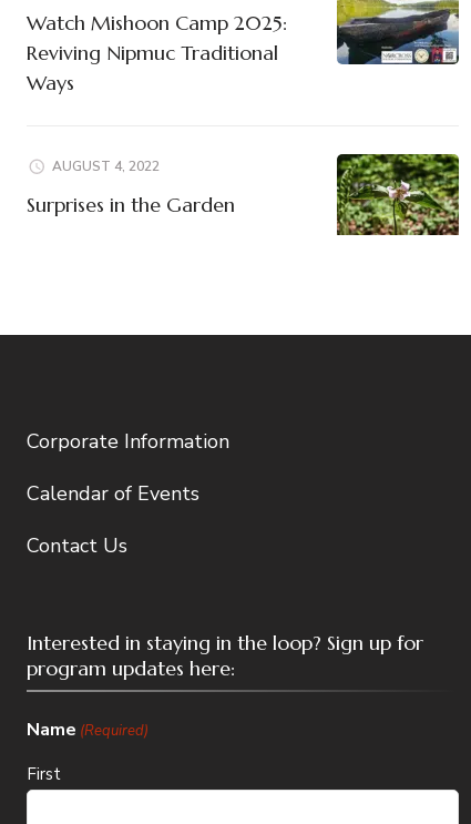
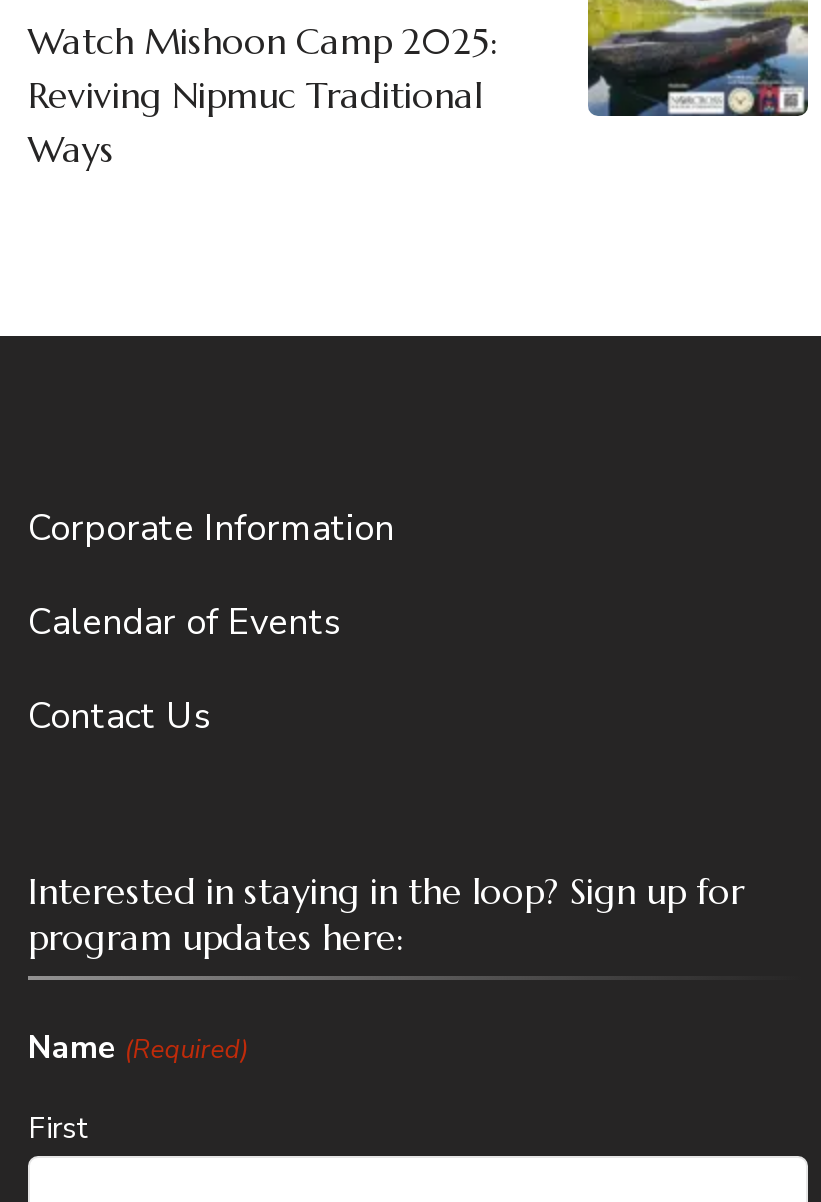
- AUGUST 4, 2022
- Surprises in the Garden

- [image]
